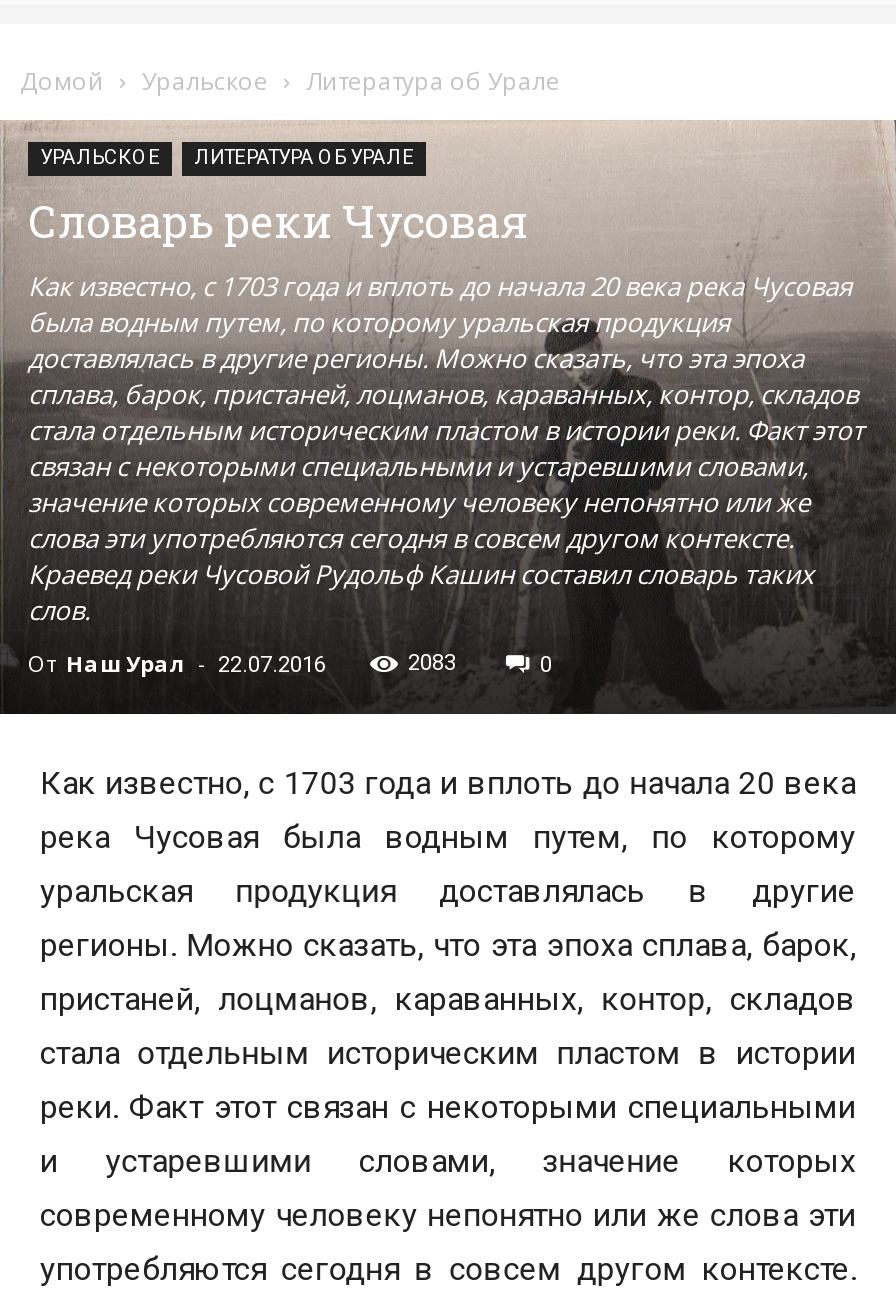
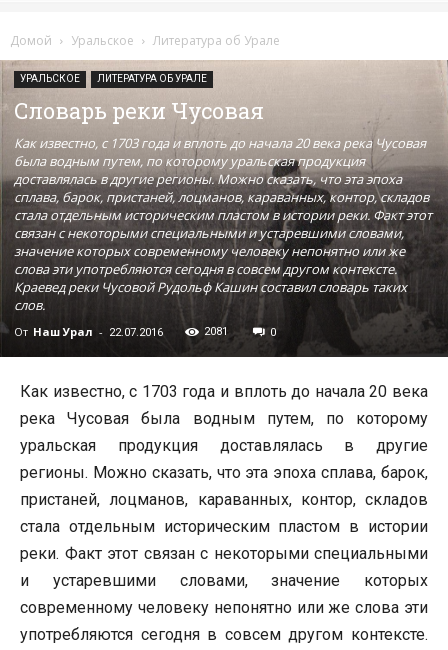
- 2083
+ 2081
